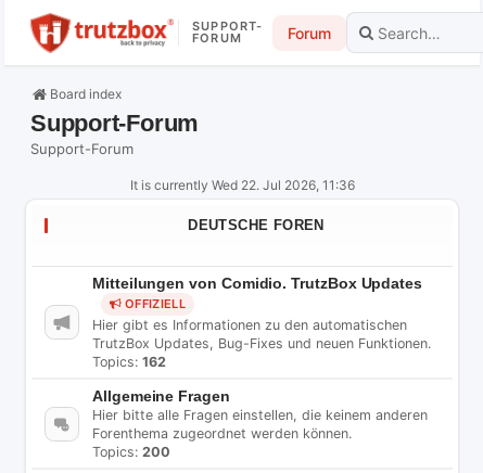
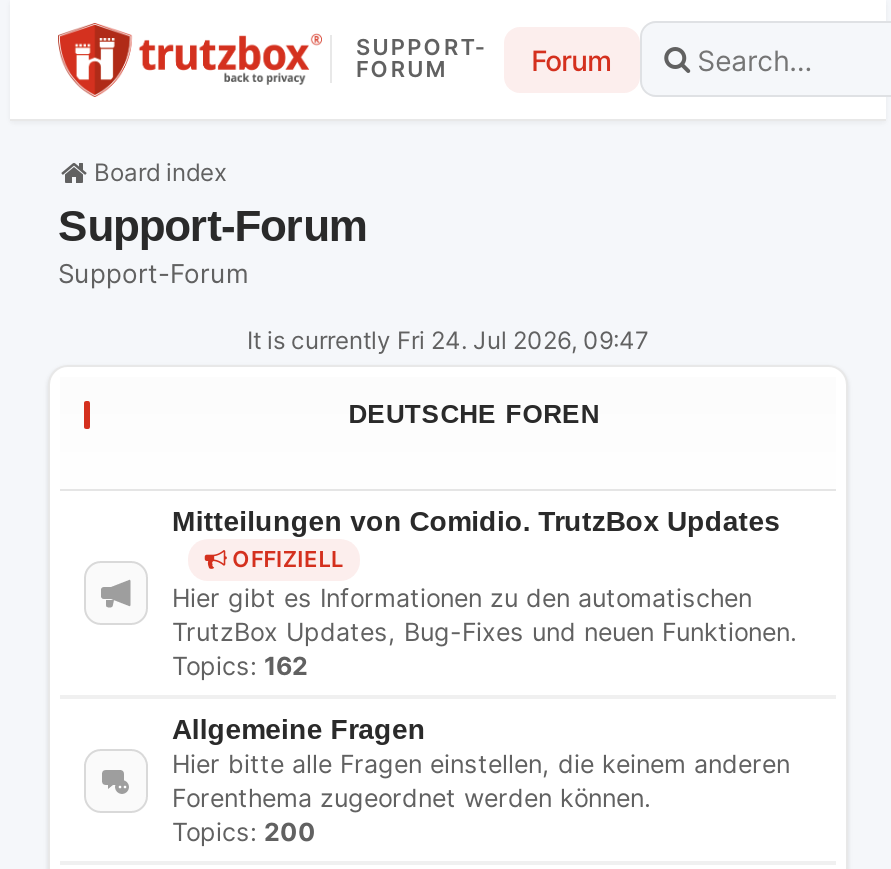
- It is currently Wed 22. Jul 2026, 11:36
+ It is currently Fri 24. Jul 2026, 09:47
